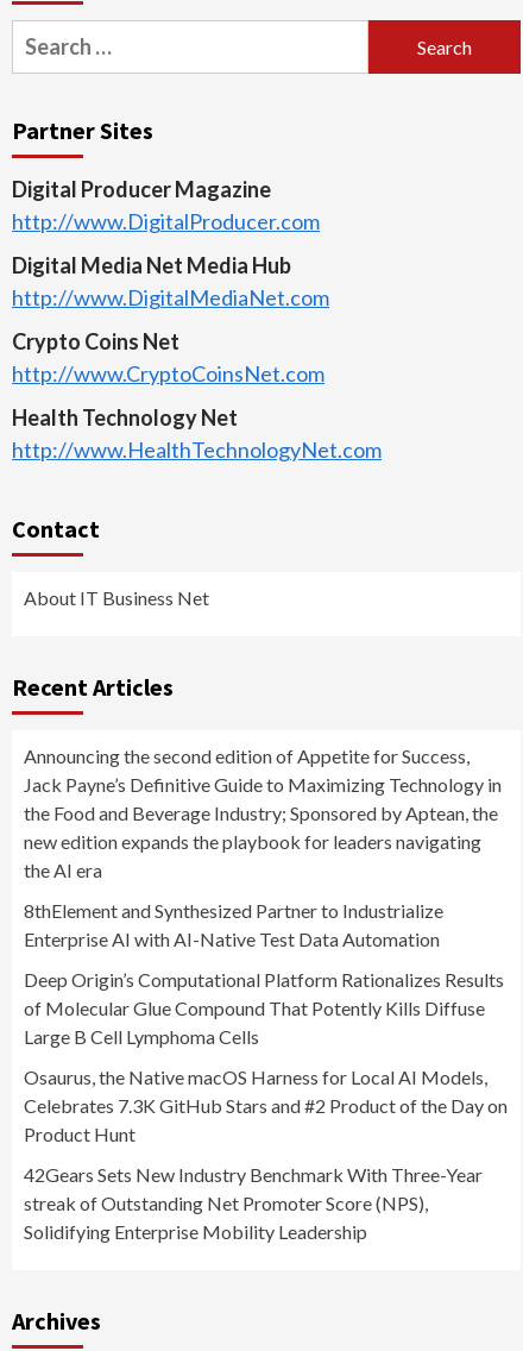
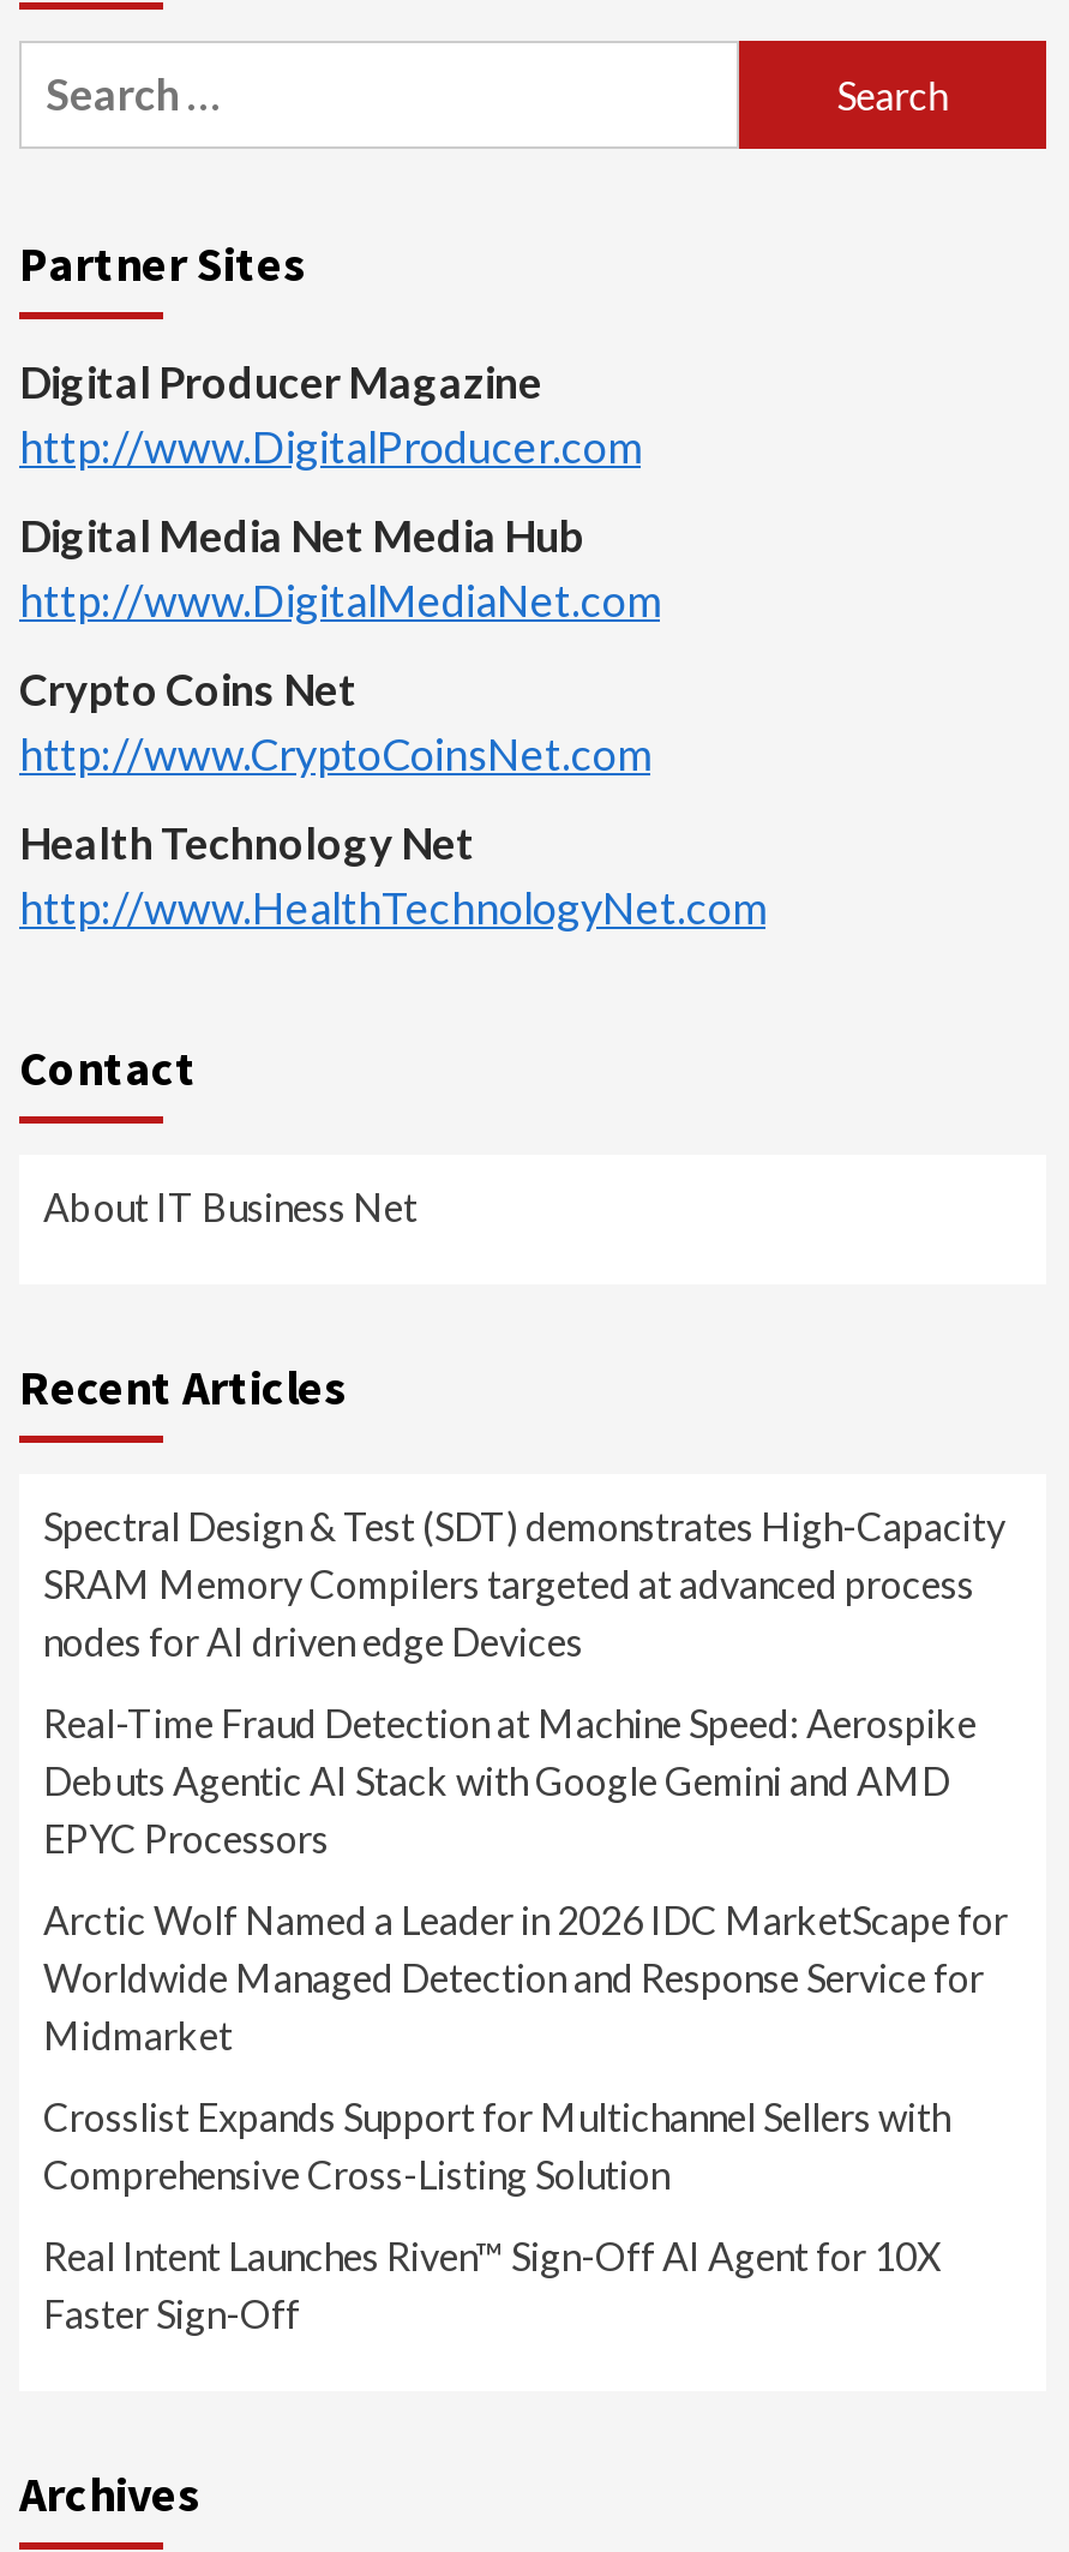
- Announcing the second edition of Appetite for Success,
- Jack Payne’s Definitive Guide to Maximizing Technology in
- the Food and Beverage Industry; Sponsored by Aptean, the
- new edition expands the playbook for leaders navigating
- the AI era
+ Spectral Design & Test (SDT) demonstrates High-Capacity
+ SRAM Memory Compilers targeted at advanced process
+ nodes for AI driven edge Devices

- 8thElement and Synthesized Partner to Industrialize
- Enterprise AI with AI-Native Test Data Automation
+ Real-Time Fraud Detection at Machine Speed: Aerospike
+ Debuts Agentic AI Stack with Google Gemini and AMD
+ EPYC Processors

- Deep Origin’s Computational Platform Rationalizes Results
- of Molecular Glue Compound That Potently Kills Diffuse
- Large B Cell Lymphoma Cells
+ Arctic Wolf Named a Leader in 2026 IDC MarketScape for
+ Worldwide Managed Detection and Response Service for
+ Midmarket

- Osaurus, the Native macOS Harness for Local AI Models,
- Celebrates 7.3K GitHub Stars and #2 Product of the Day on
- Product Hunt
+ Crosslist Expands Support for Multichannel Sellers with
+ Comprehensive Cross-Listing Solution

- 42Gears Sets New Industry Benchmark With Three-Year
- streak of Outstanding Net Promoter Score (NPS),
- Solidifying Enterprise Mobility Leadership
+ Real Intent Launches Riven™ Sign-Off AI Agent for 10X
+ Faster Sign-Off
